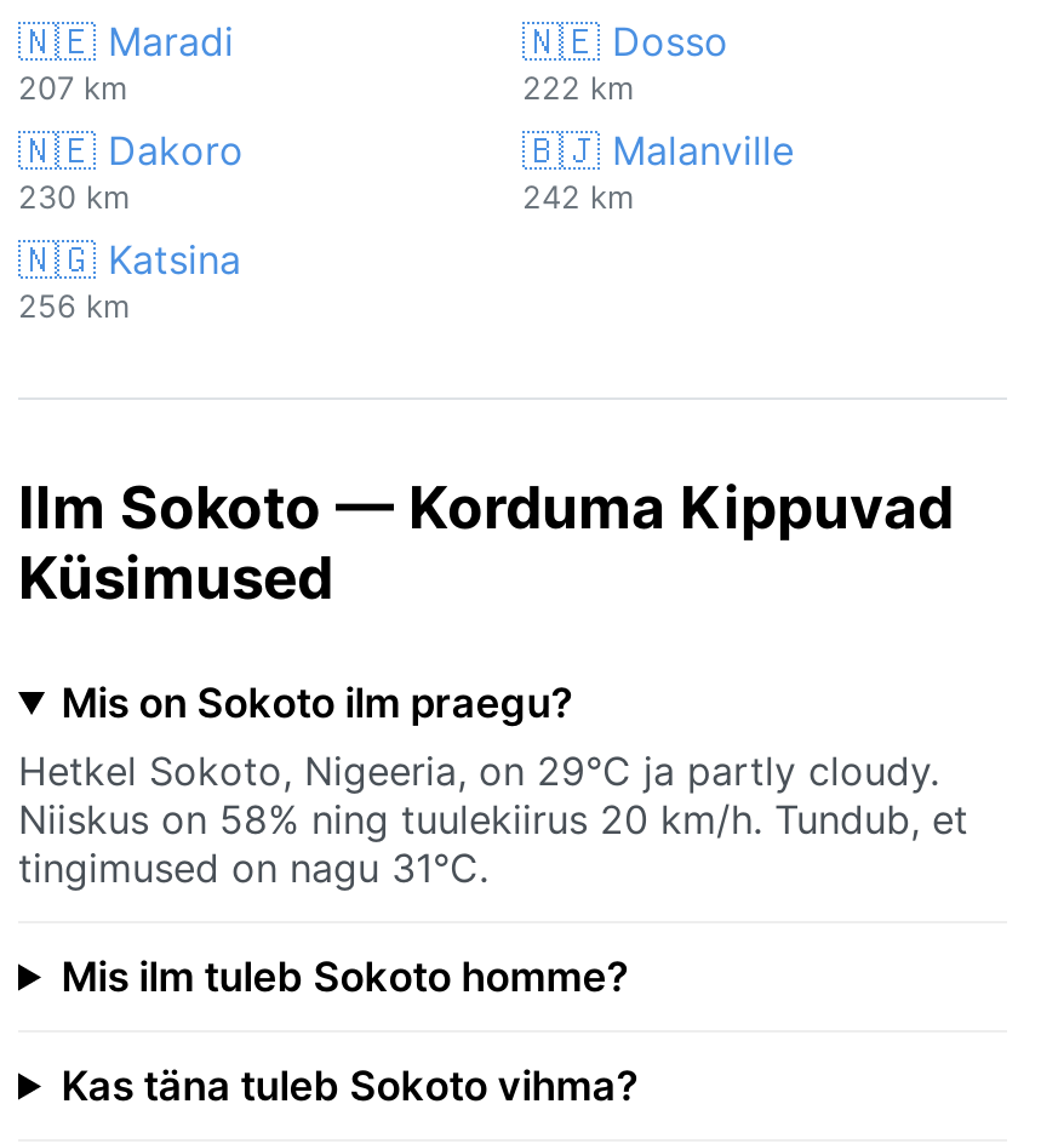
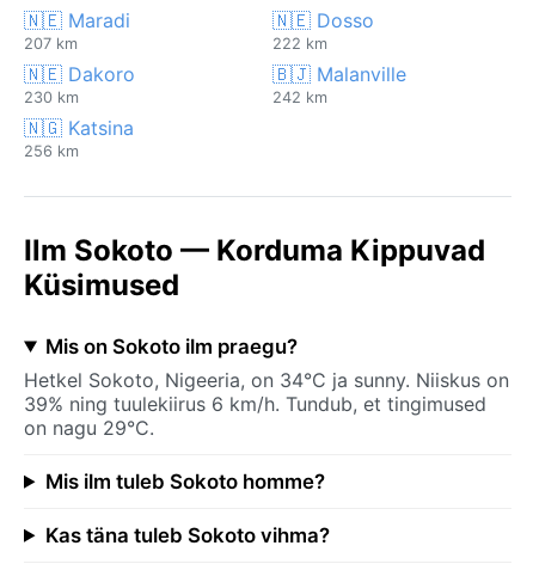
- Hetkel Sokoto, Nigeeria, on 29°C ja partly cloudy.
- Niiskus on 58% ning tuulekiirus 20 km/h. Tundub, et
- tingimused on nagu 31°C.
+ Hetkel Sokoto, Nigeeria, on 34°C ja sunny. Niiskus on
+ 39% ning tuulekiirus 6 km/h. Tundub, et tingimused
+ on nagu 29°C.
